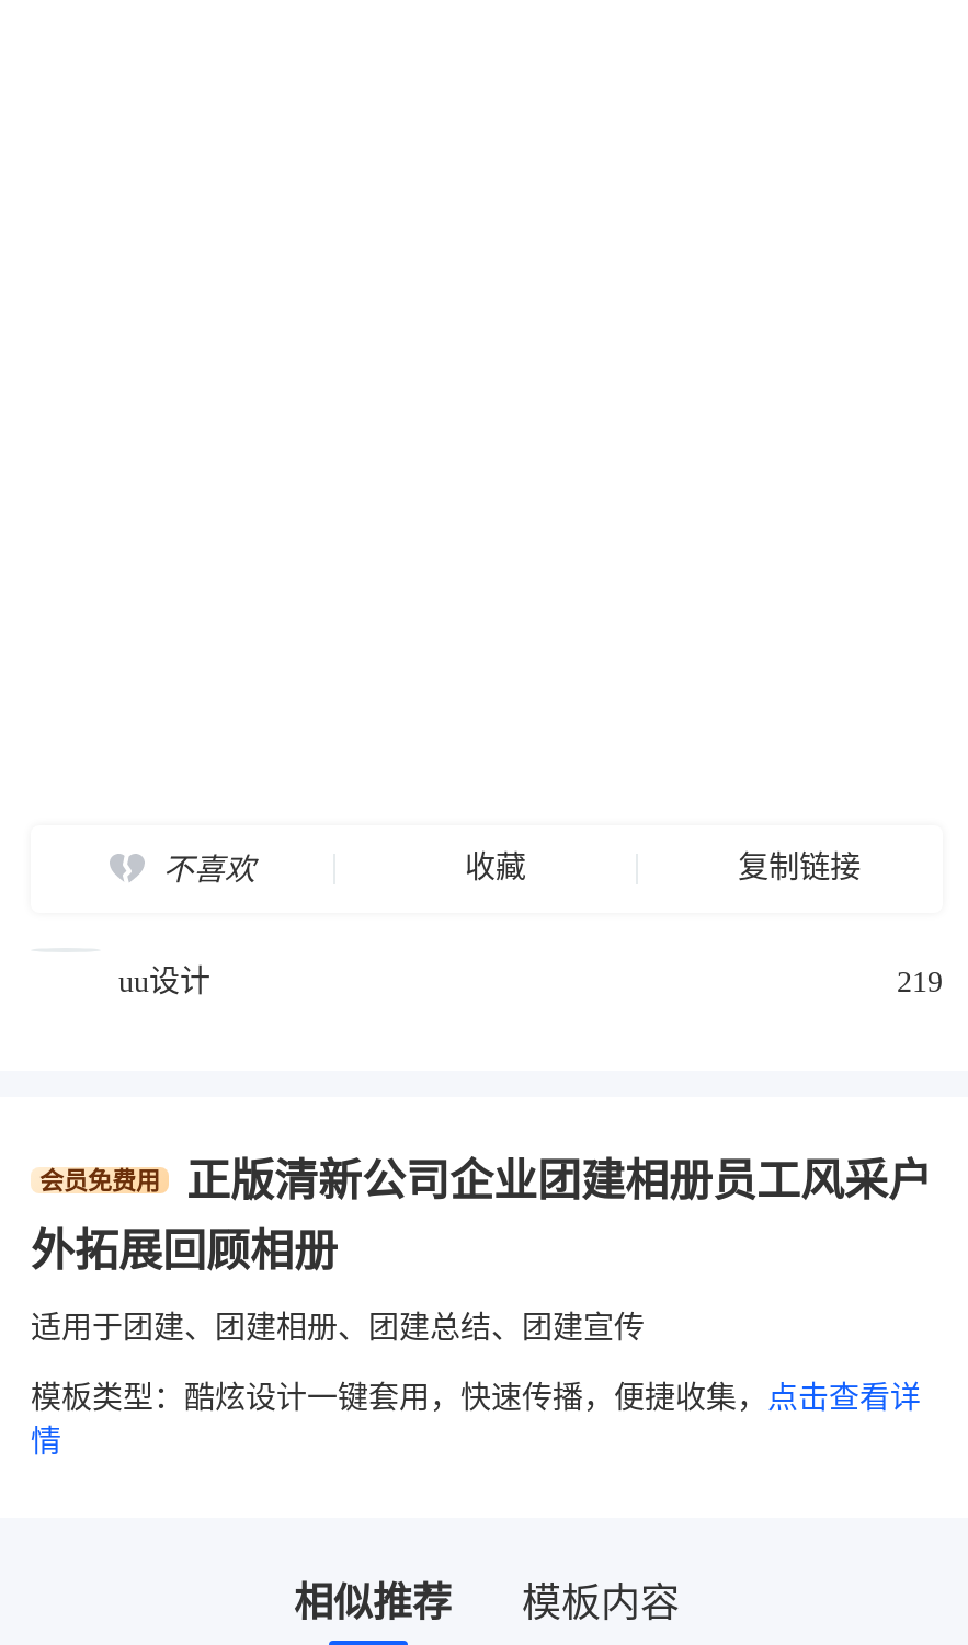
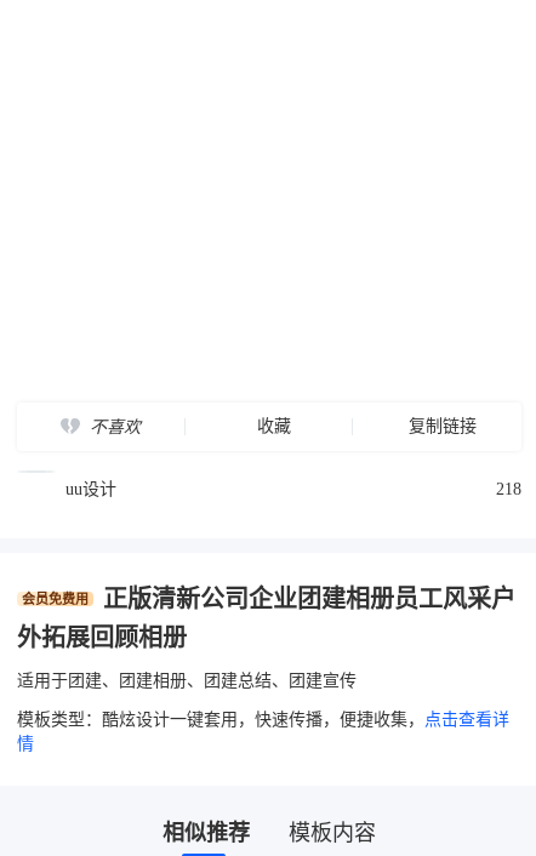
- 219
+ 218
